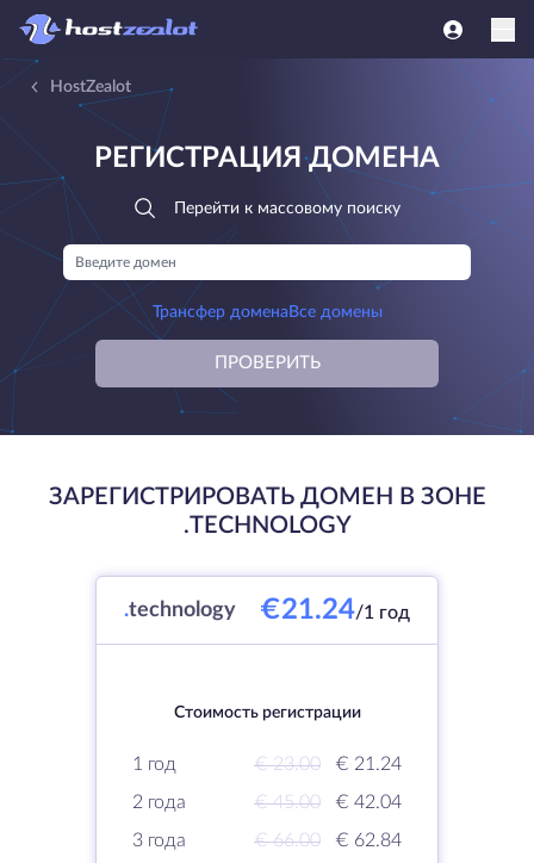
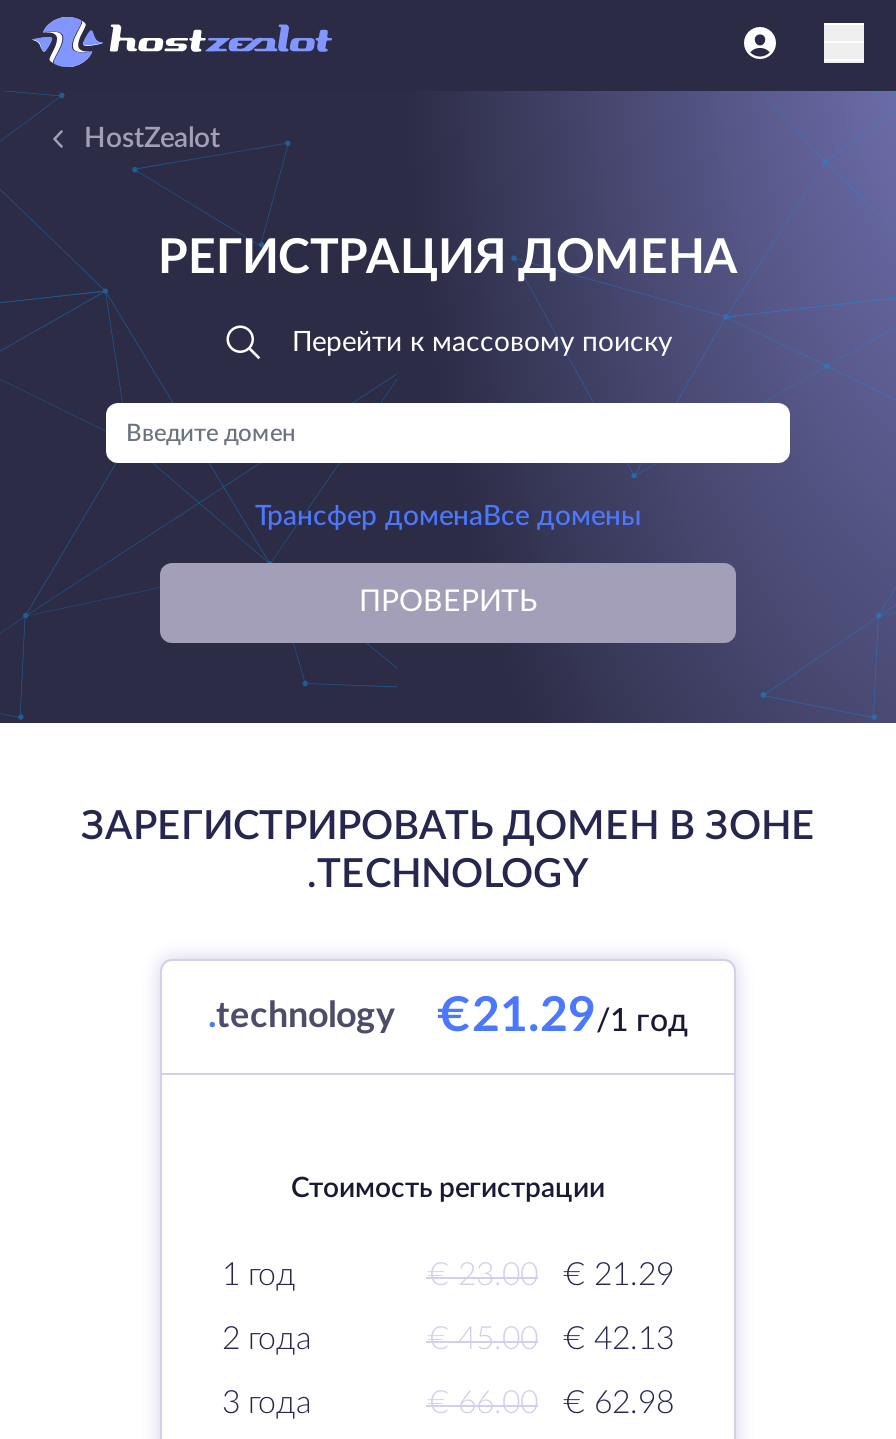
- .technology €21.24/1 год
+ .technology €21.29/1 год

- € 21.24
+ € 21.29

- € 42.04
+ € 42.13

- € 62.84
+ € 62.98
